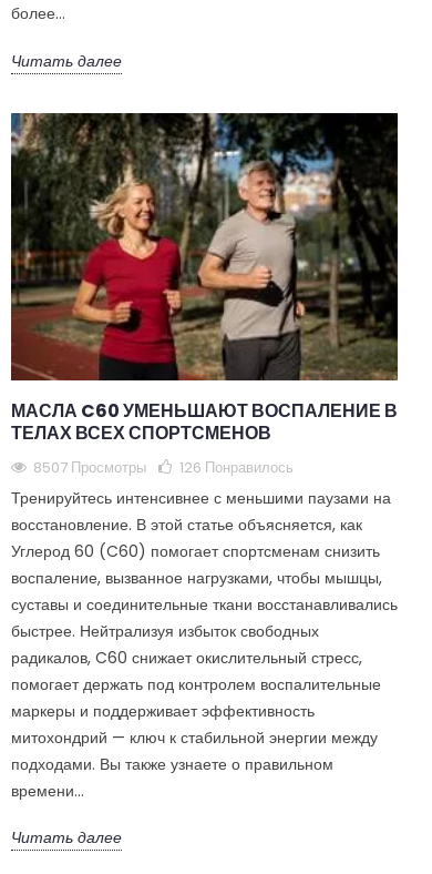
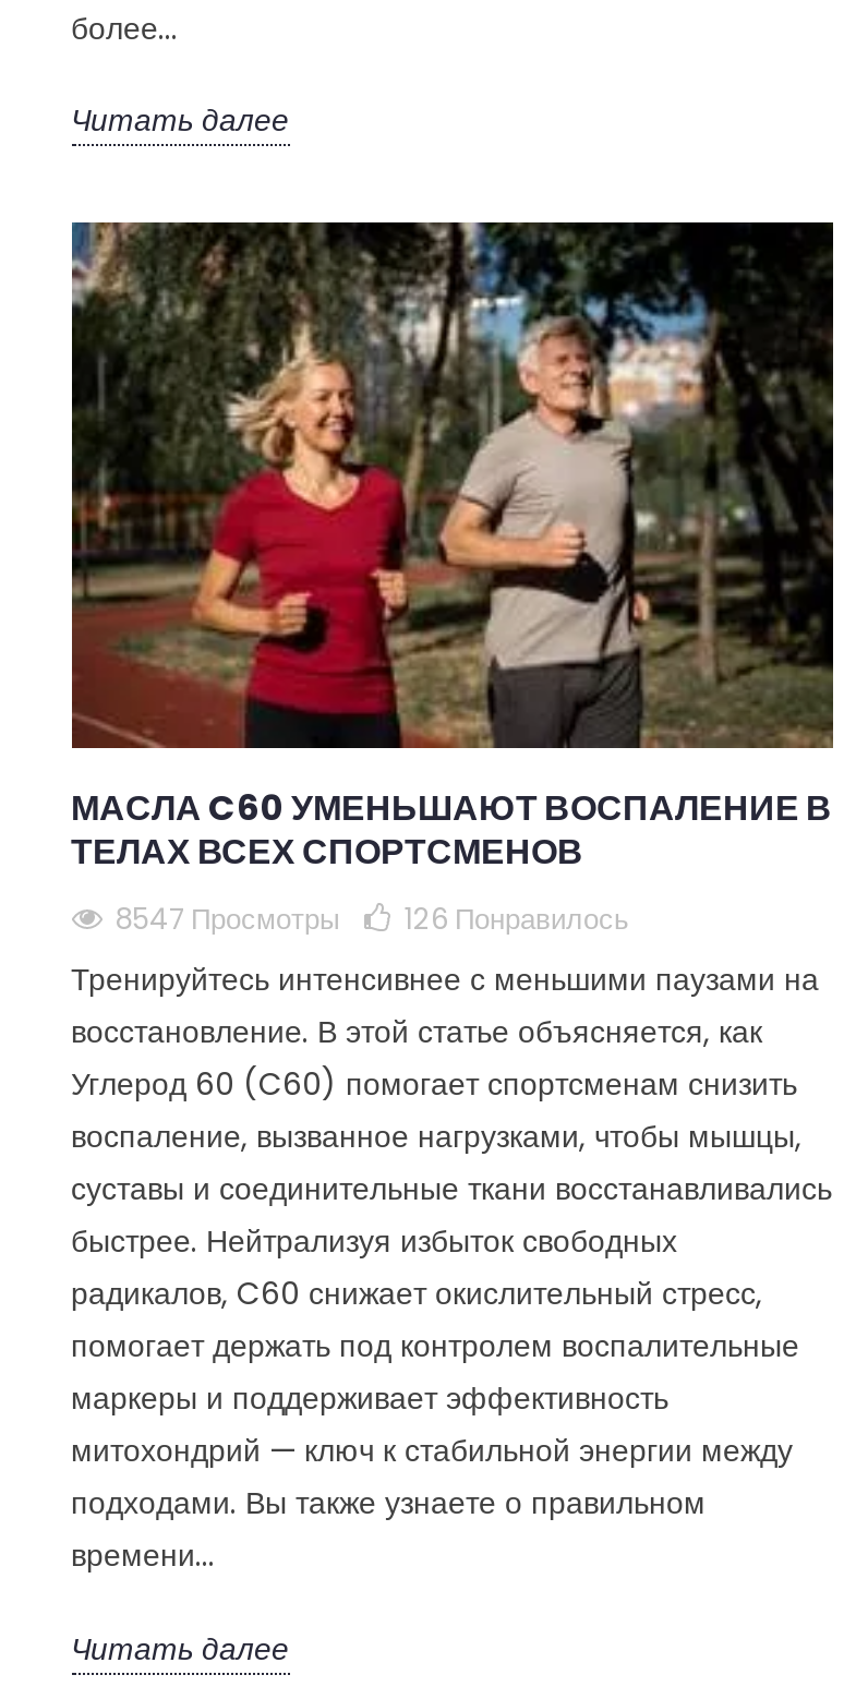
- 8507 Просмотры 126 Понравилось
+ 8547 Просмотры 126 Понравилось
